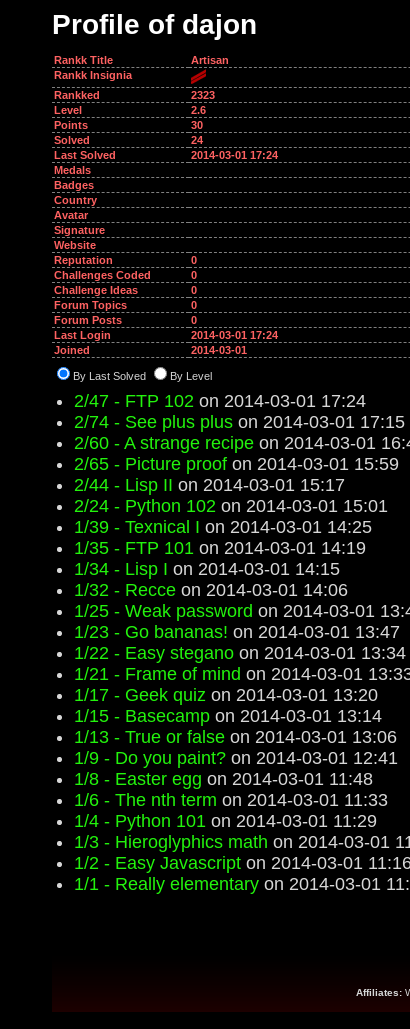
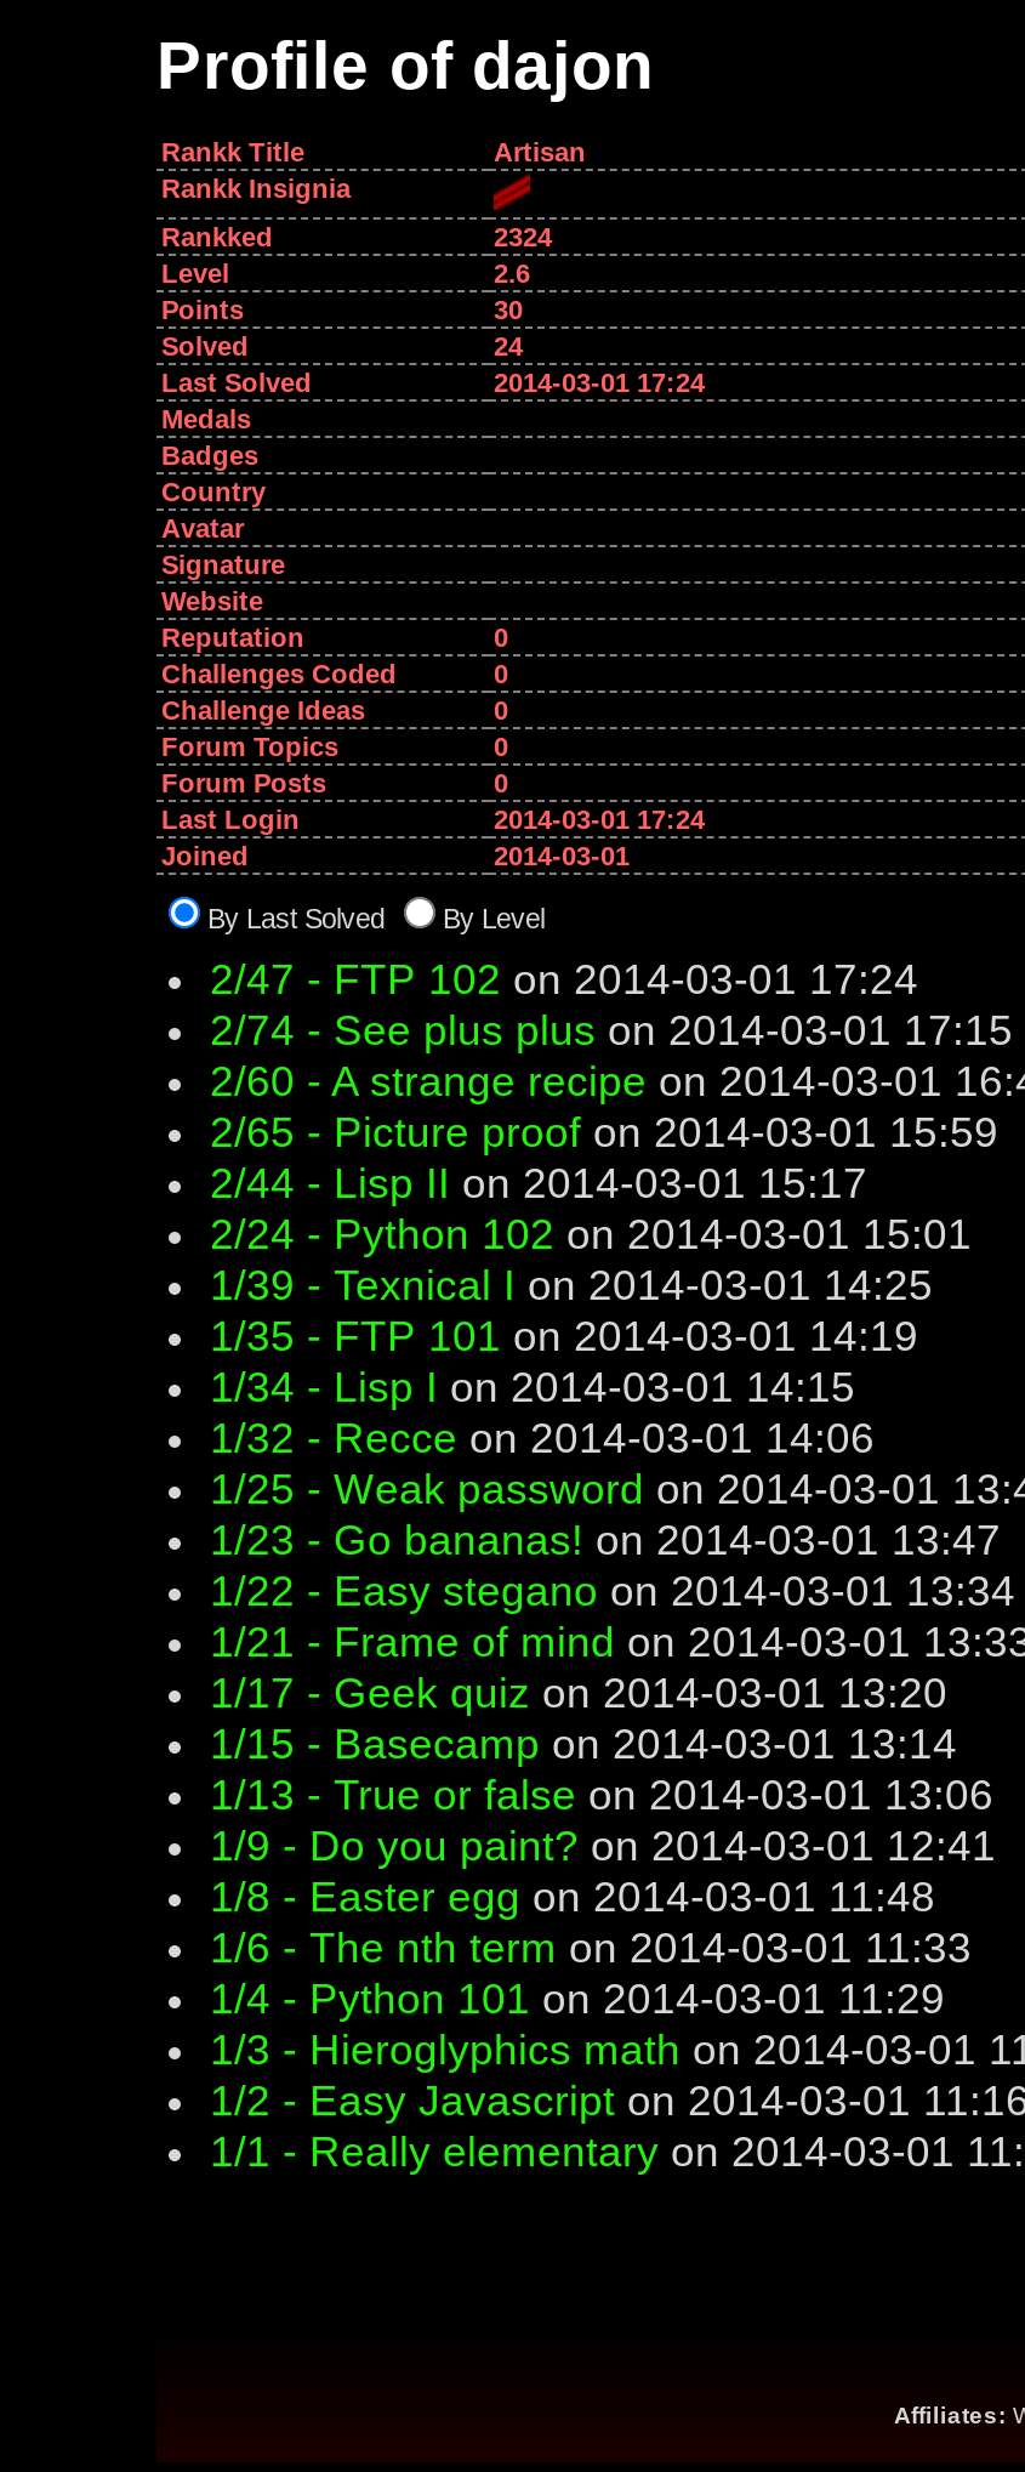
- 2323
+ 2324
